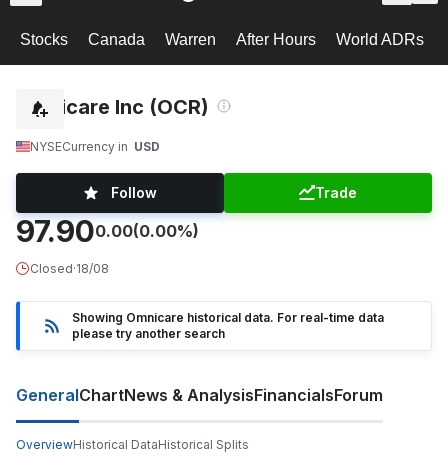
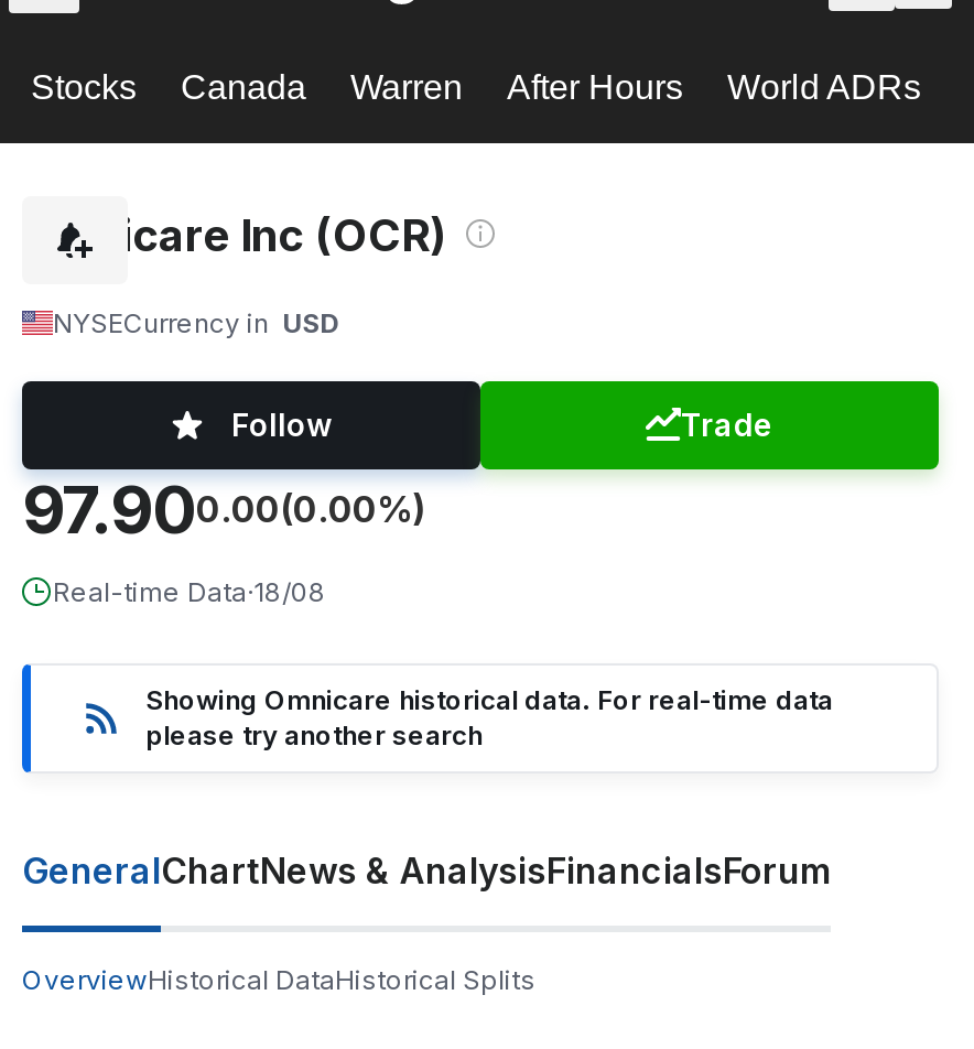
- Closed·18/08
+ Real-time Data·18/08
